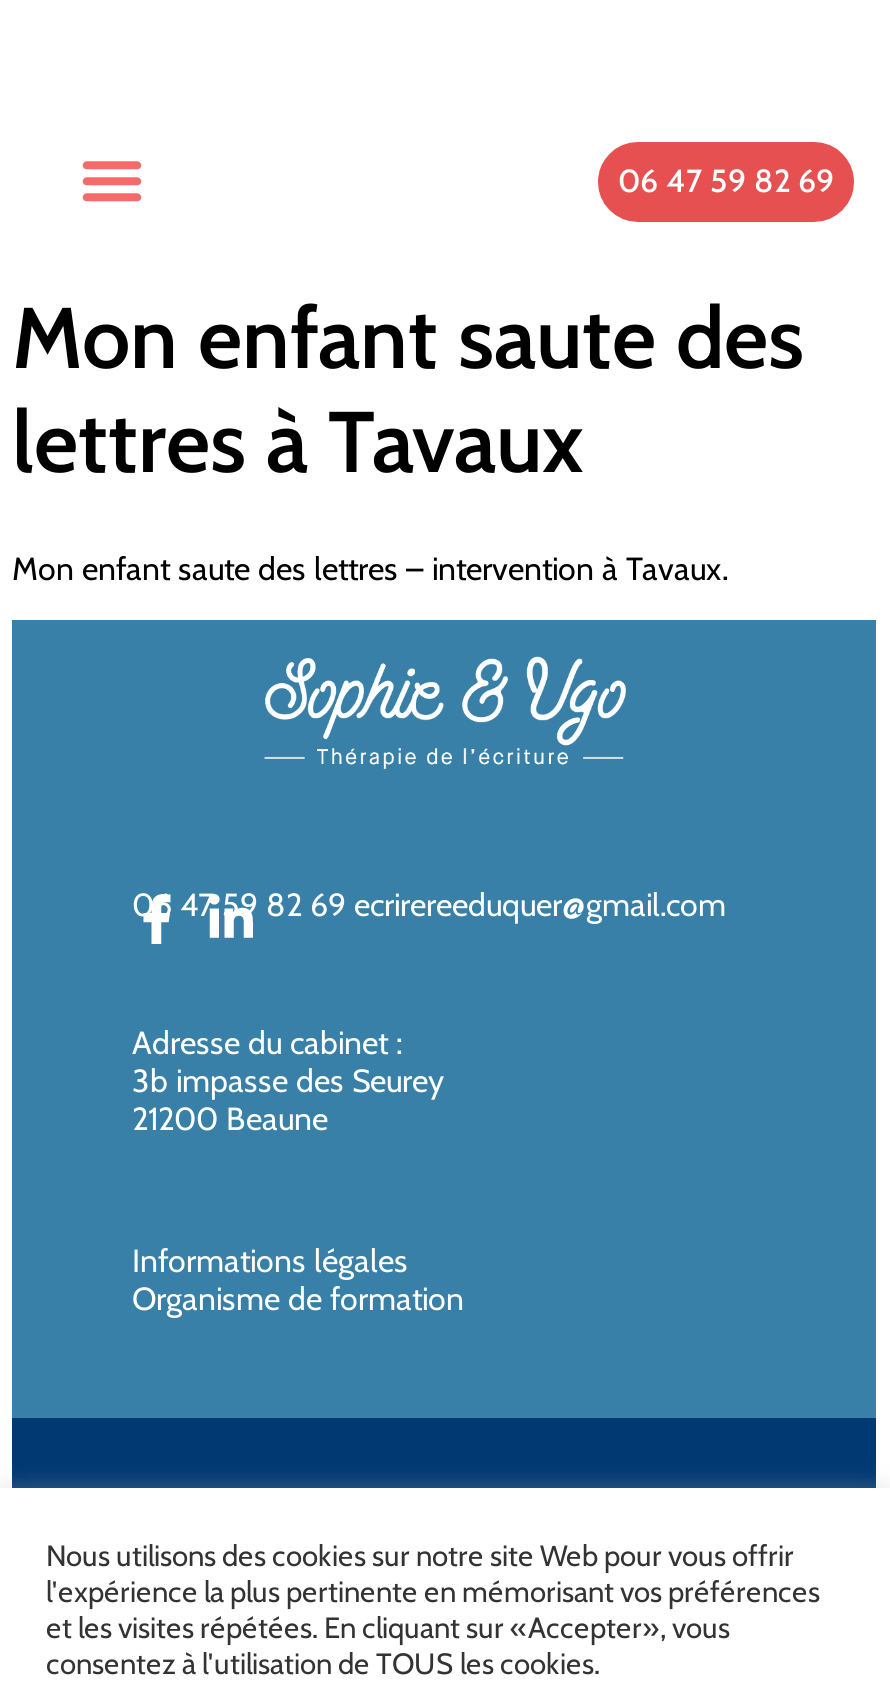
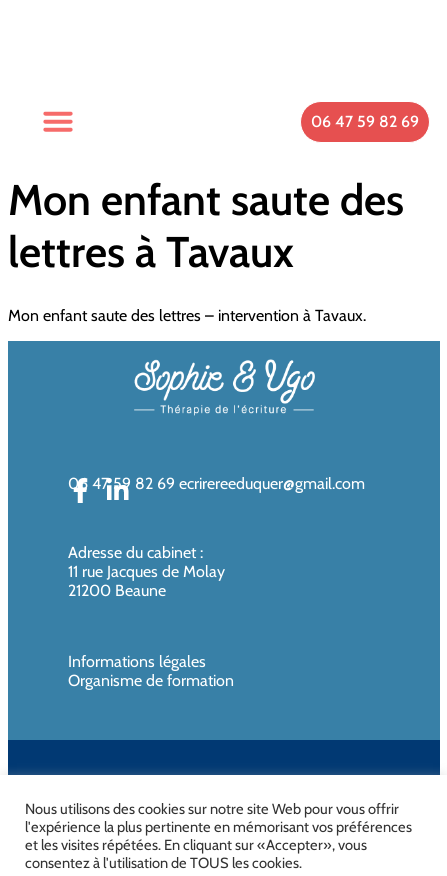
- 3b impasse des Seurey
+ 11 rue Jacques de Molay
